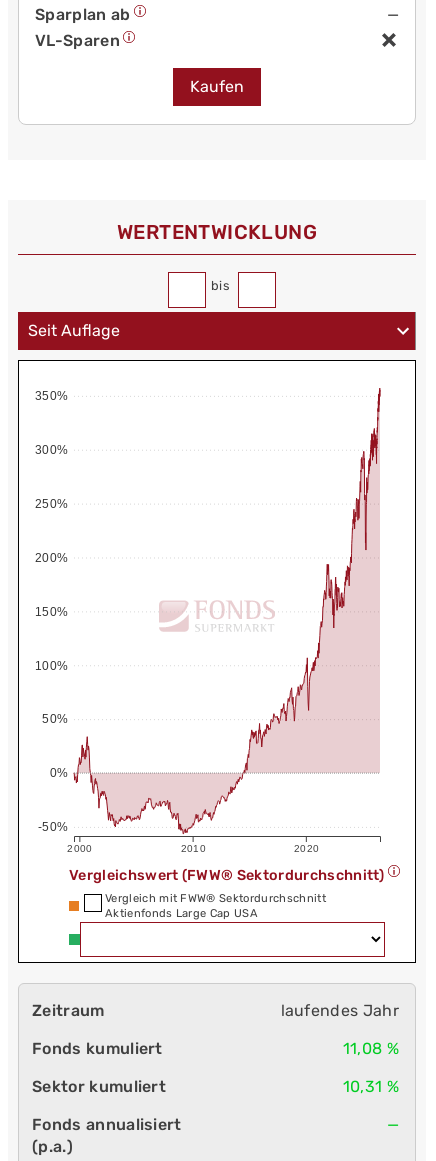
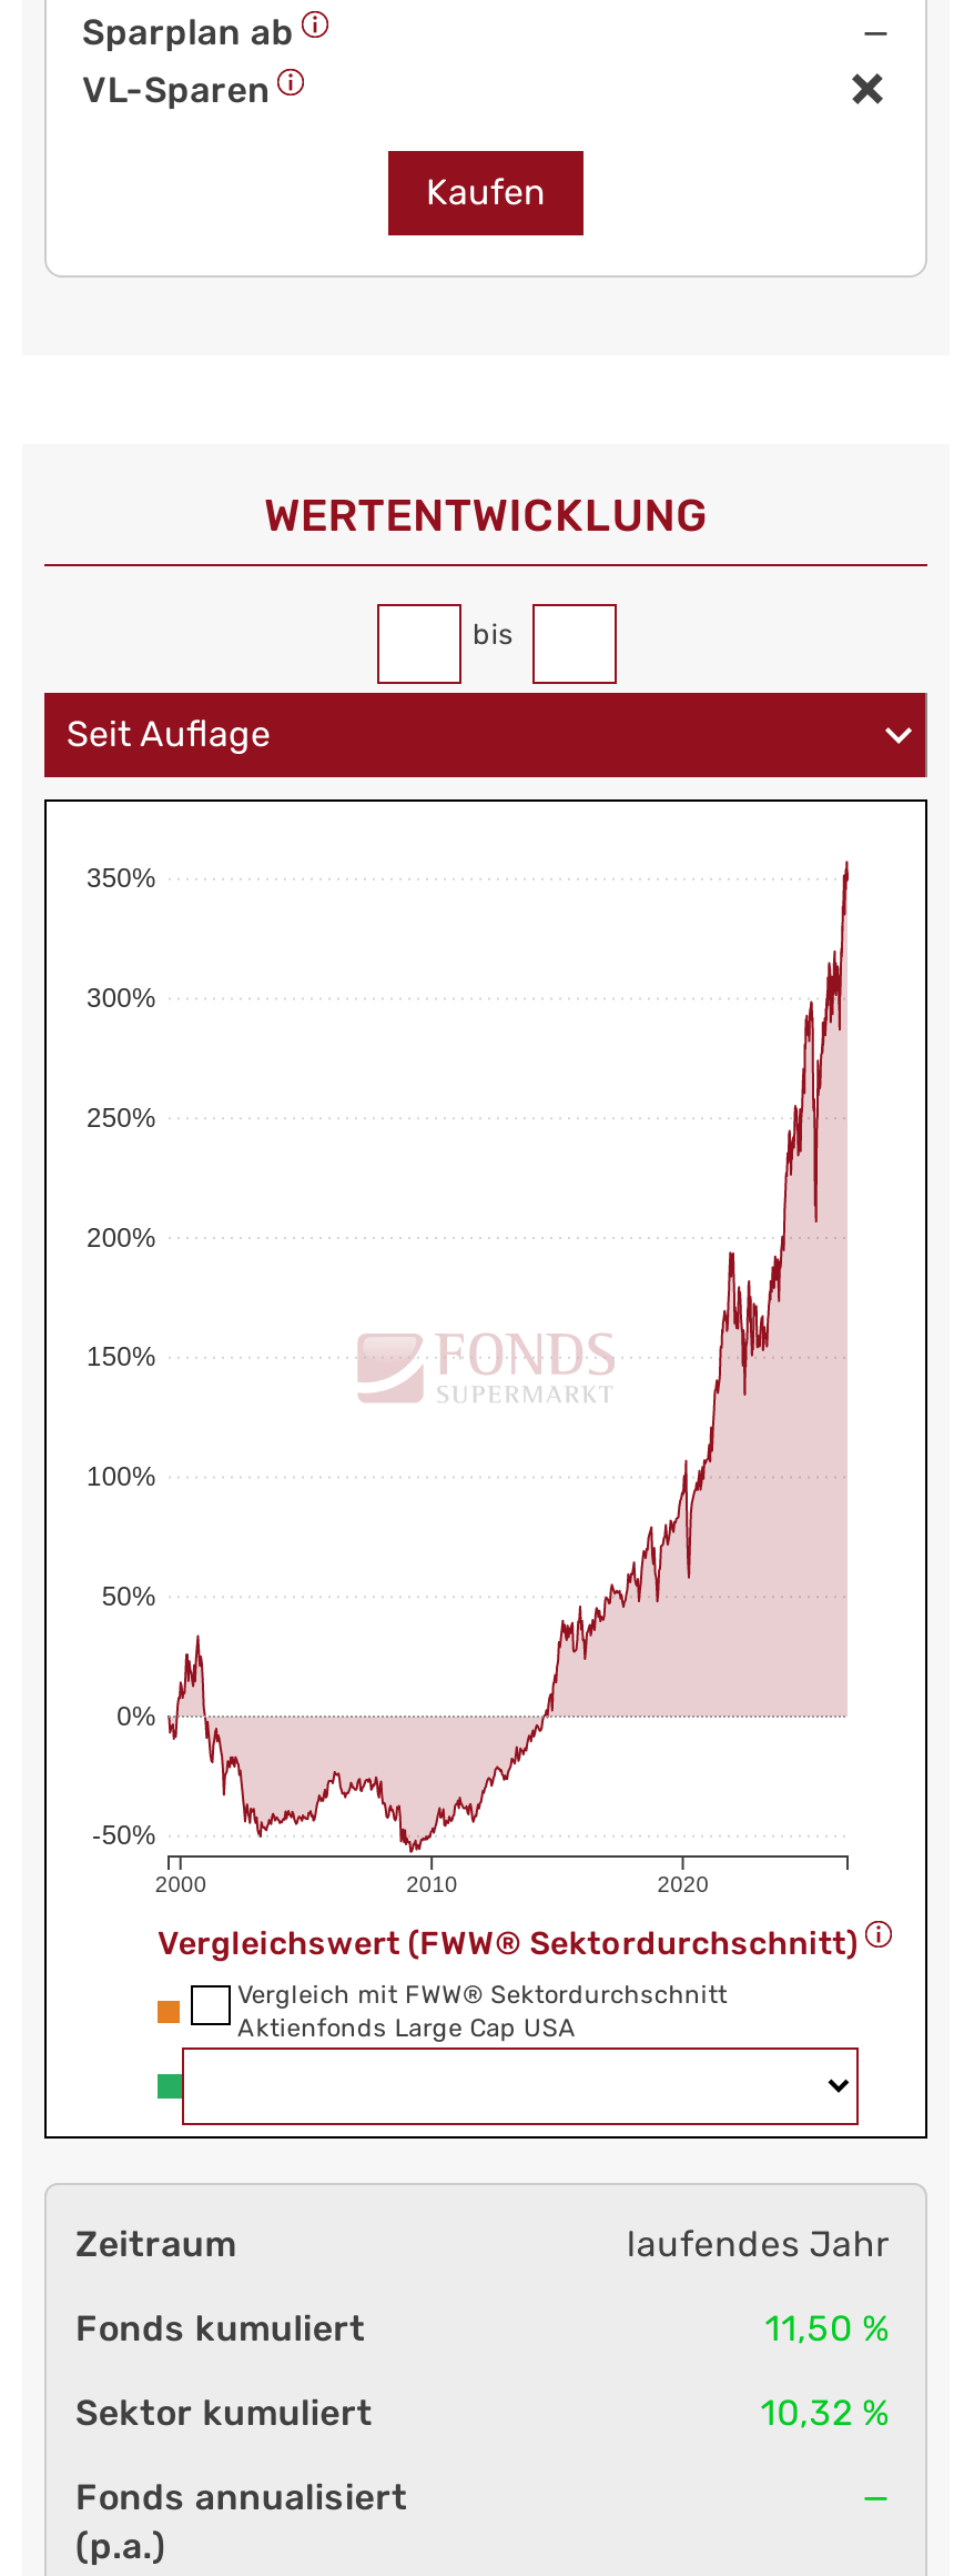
- 11,08 %
+ 11,50 %

- 10,31 %
+ 10,32 %
